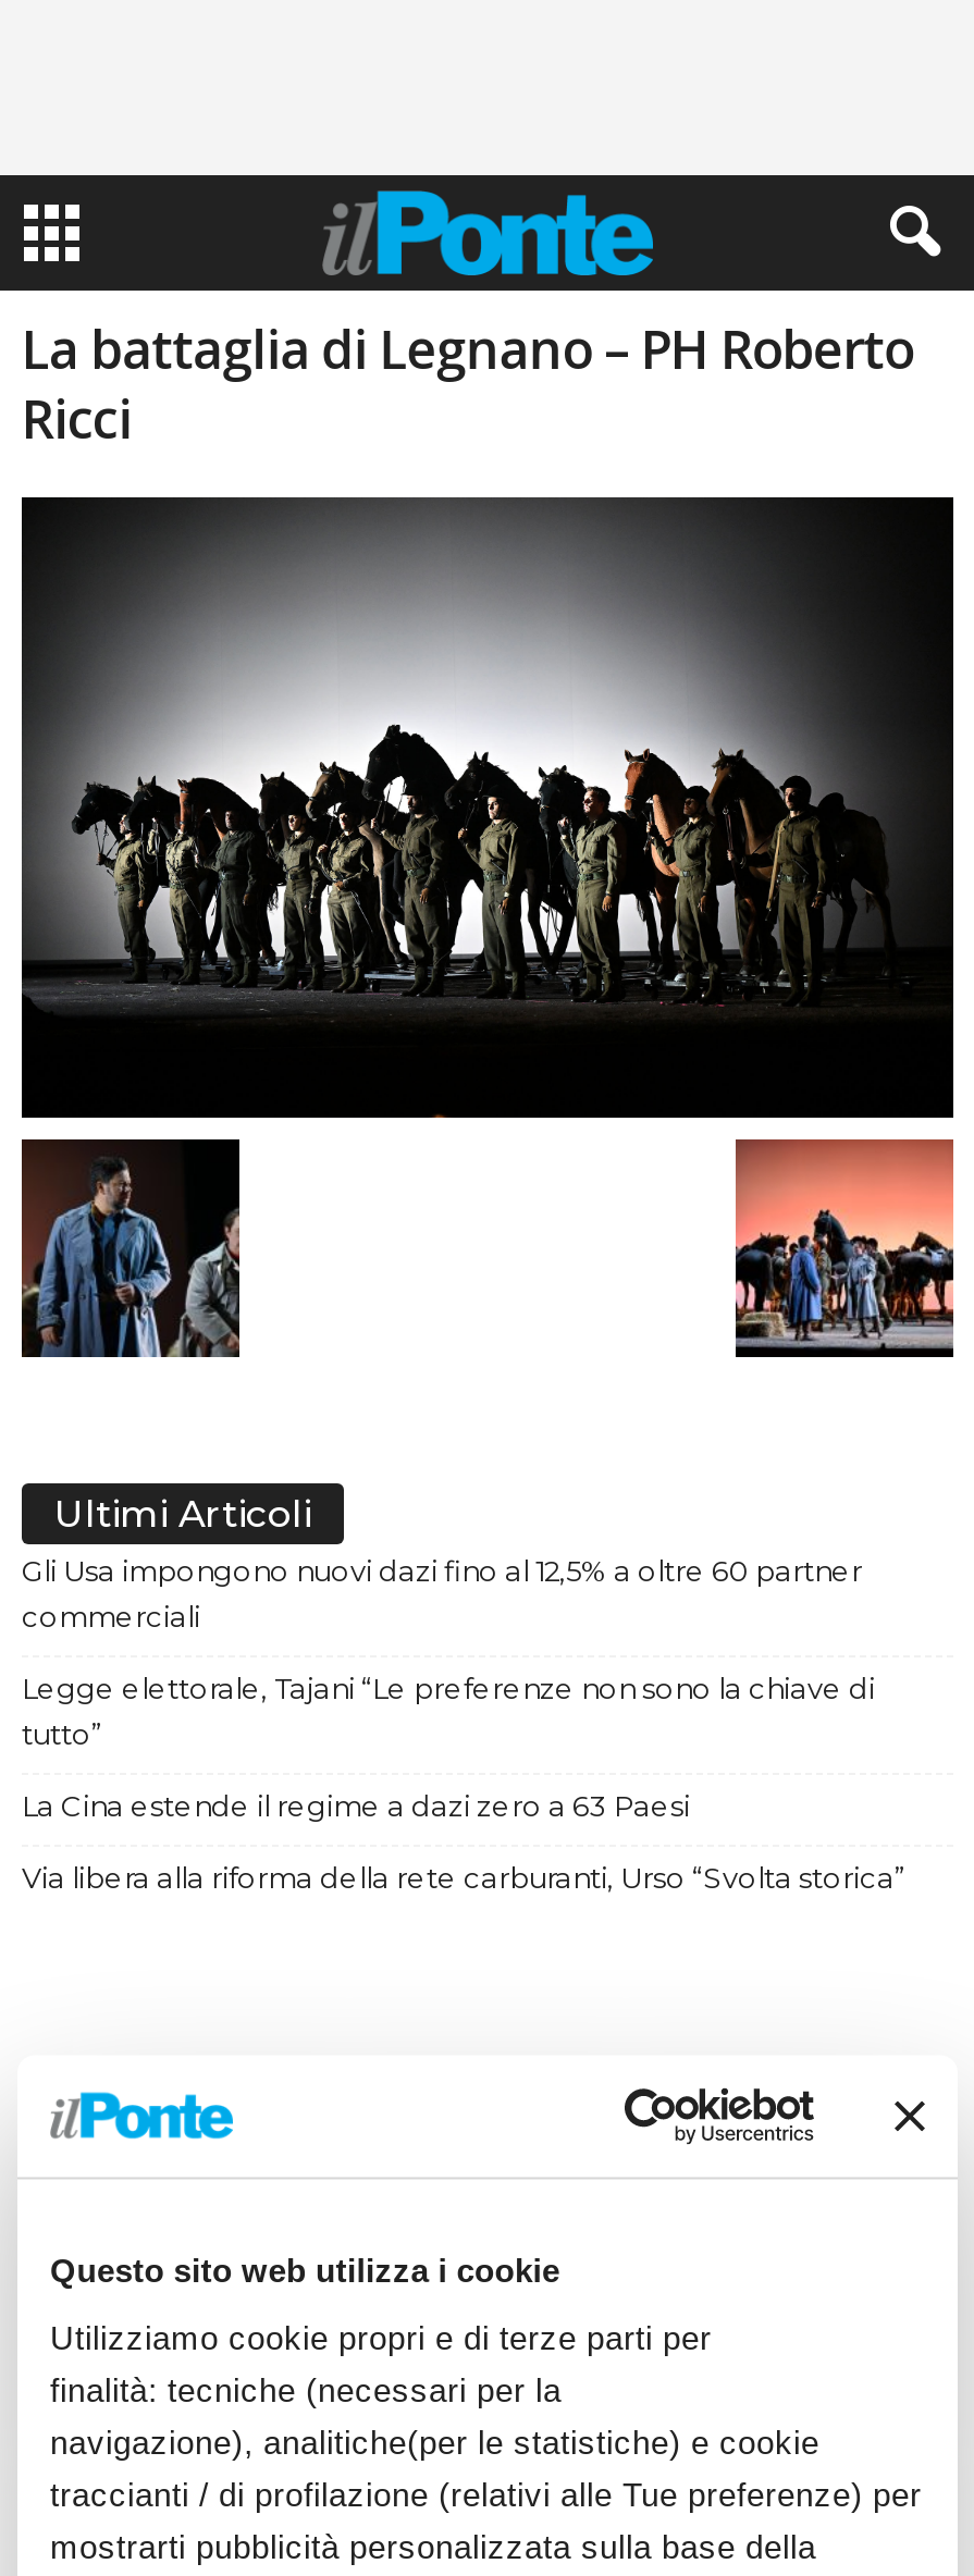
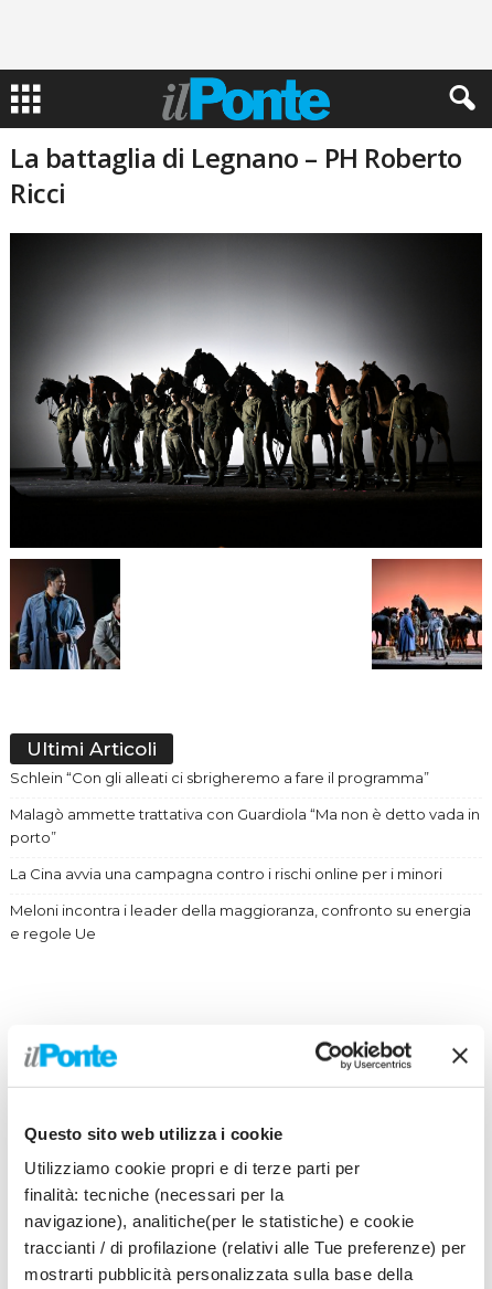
- Gli Usa impongono nuovi dazi fino al 12,5% a oltre 60 partner
- commerciali
+ Schlein “Con gli alleati ci sbrigheremo a fare il programma”

- Legge elettorale, Tajani “Le preferenze non sono la chiave di
- tutto”
+ Malagò ammette trattativa con Guardiola “Ma non è detto vada in
+ porto”

- La Cina estende il regime a dazi zero a 63 Paesi
+ La Cina avvia una campagna contro i rischi online per i minori

- Via libera alla riforma della rete carburanti, Urso “Svolta storica”
+ Meloni incontra i leader della maggioranza, confronto su energia
+ e regole Ue
